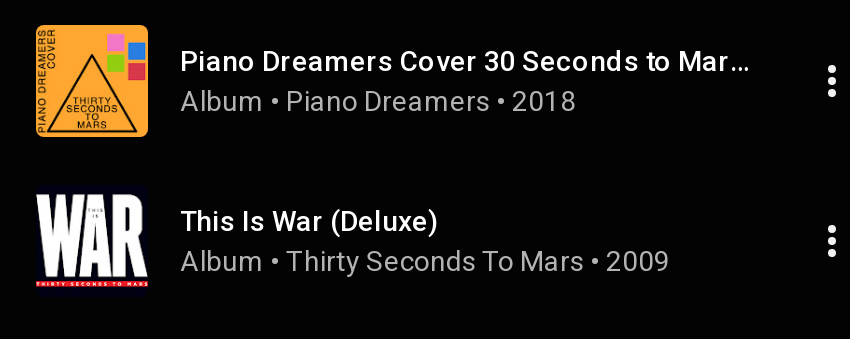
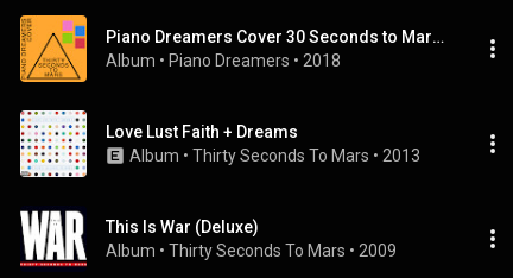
+ [image]
+ Love Lust Faith + Dreams
+ Album • Thirty Seconds To Mars • 2013
